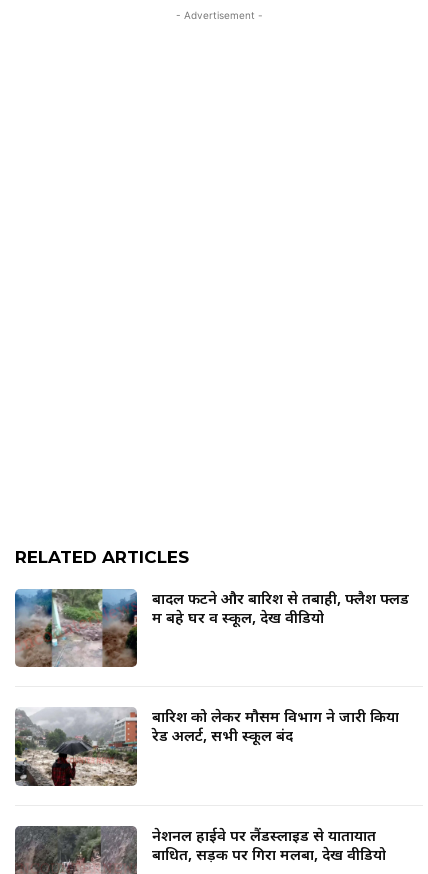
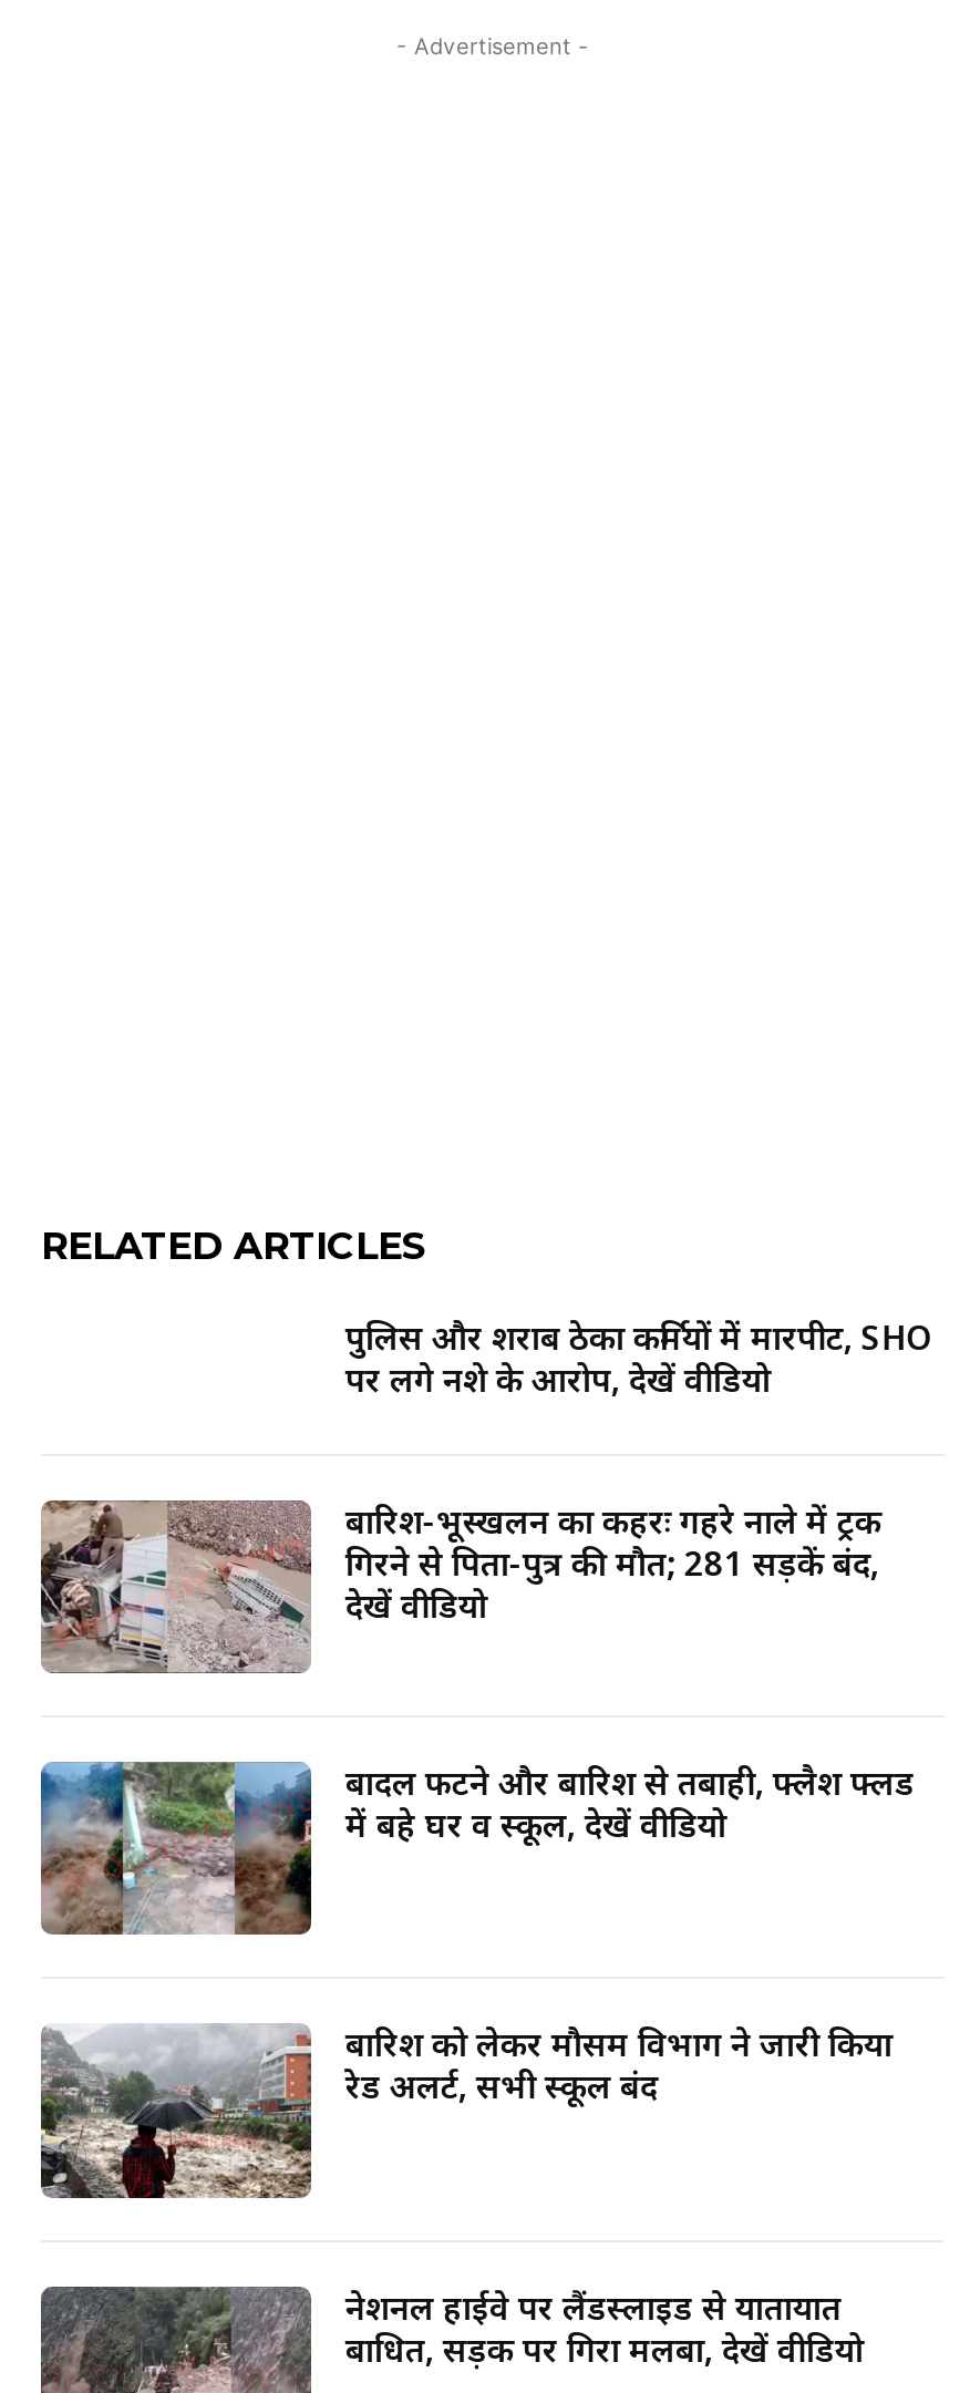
+ [image]
+ पुलिस और शराब ठेका कर्मियों में मारपीट, SHO
+ पर लगे नशे के आरोप, देखें वीडियो
+ बारिश-भूस्खलन का कहरः गहरे नाले में ट्रक
+ गिरने से पिता-पुत्र की मौत; 281 सड़कें बंद,
+ देखें वीडियो
